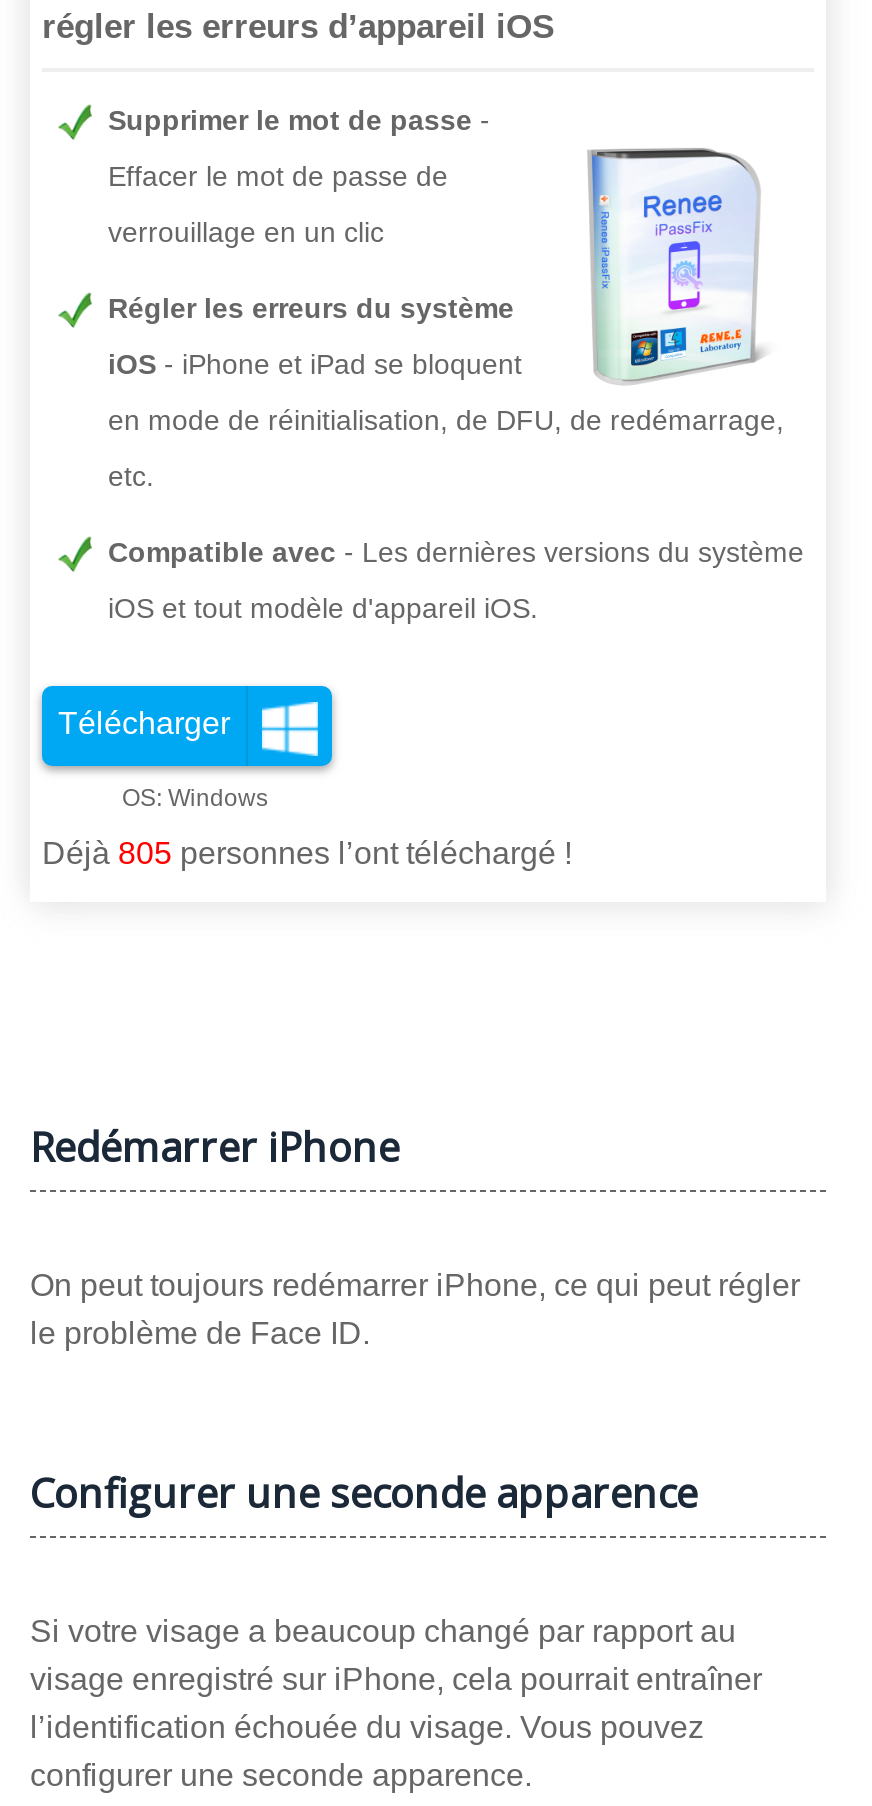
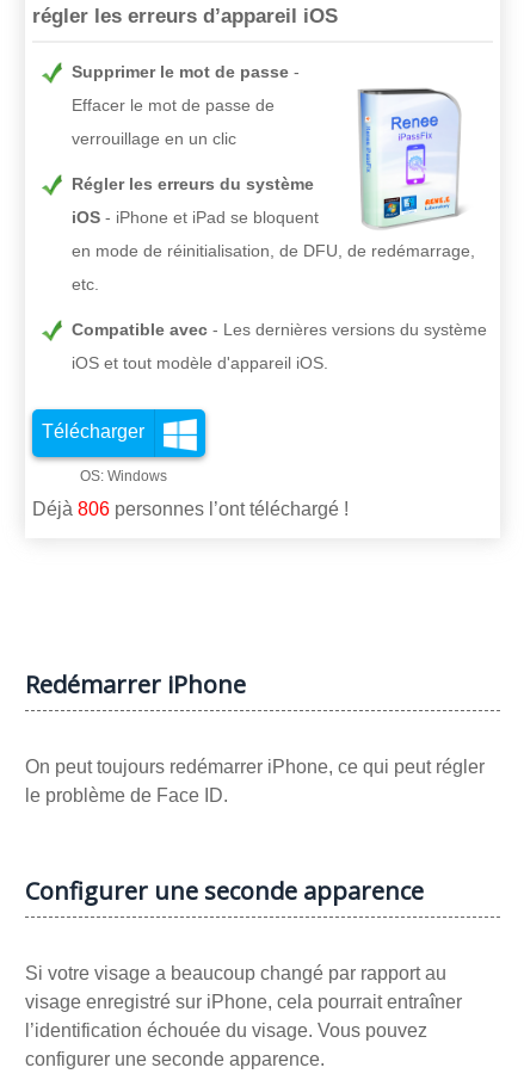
- Déjà 805 personnes l’ont téléchargé !
+ Déjà 806 personnes l’ont téléchargé !
